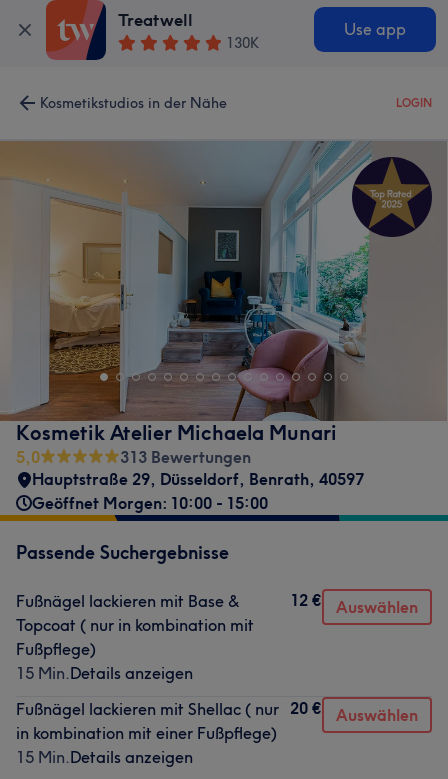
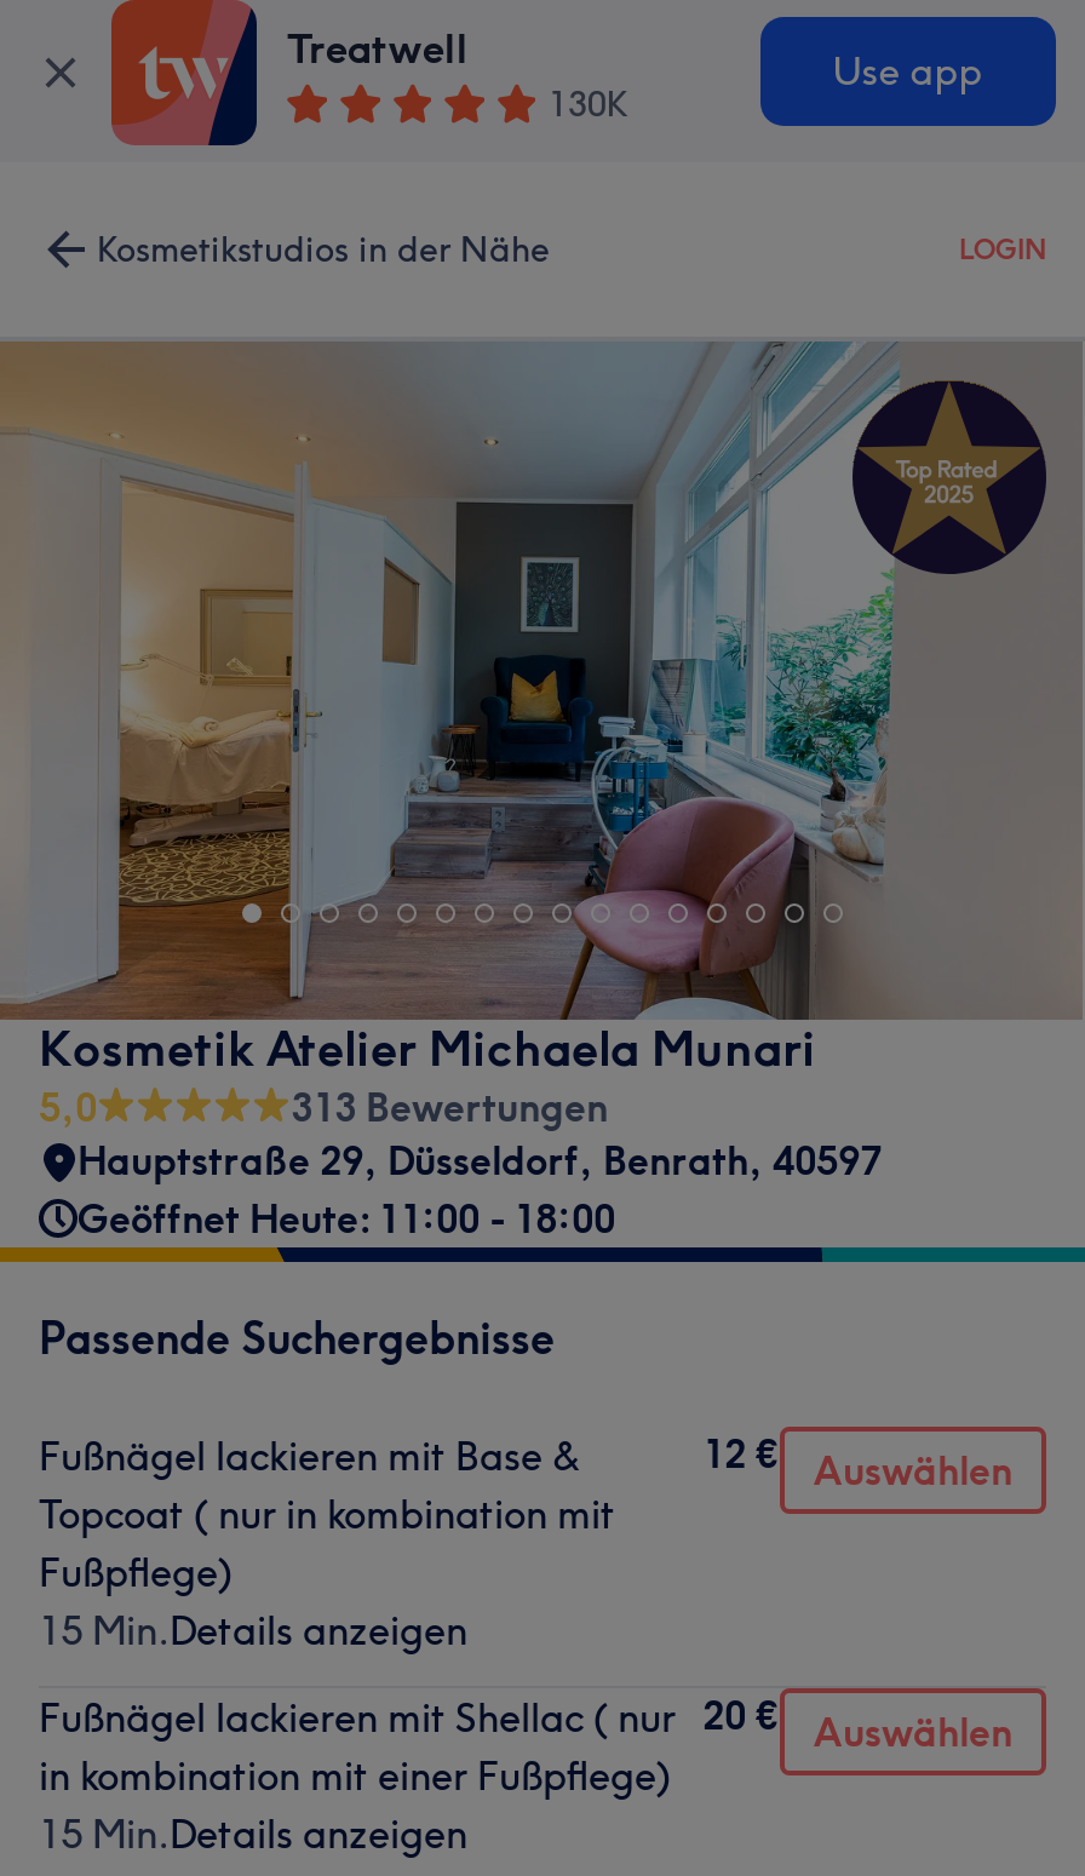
- Geöffnet Morgen: 10:00 - 15:00
+ Geöffnet Heute: 11:00 - 18:00
